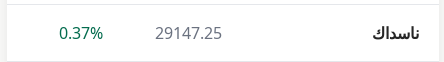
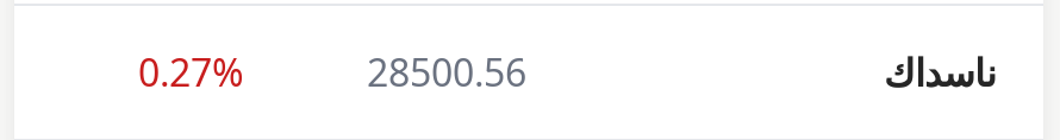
- 0.37%
+ 0.27%

- 29147.25
+ 28500.56
